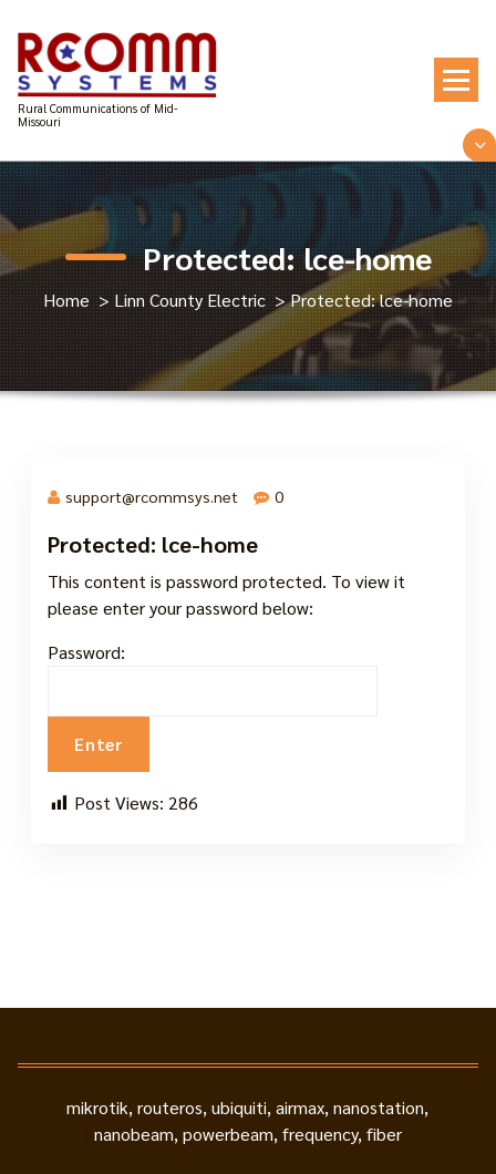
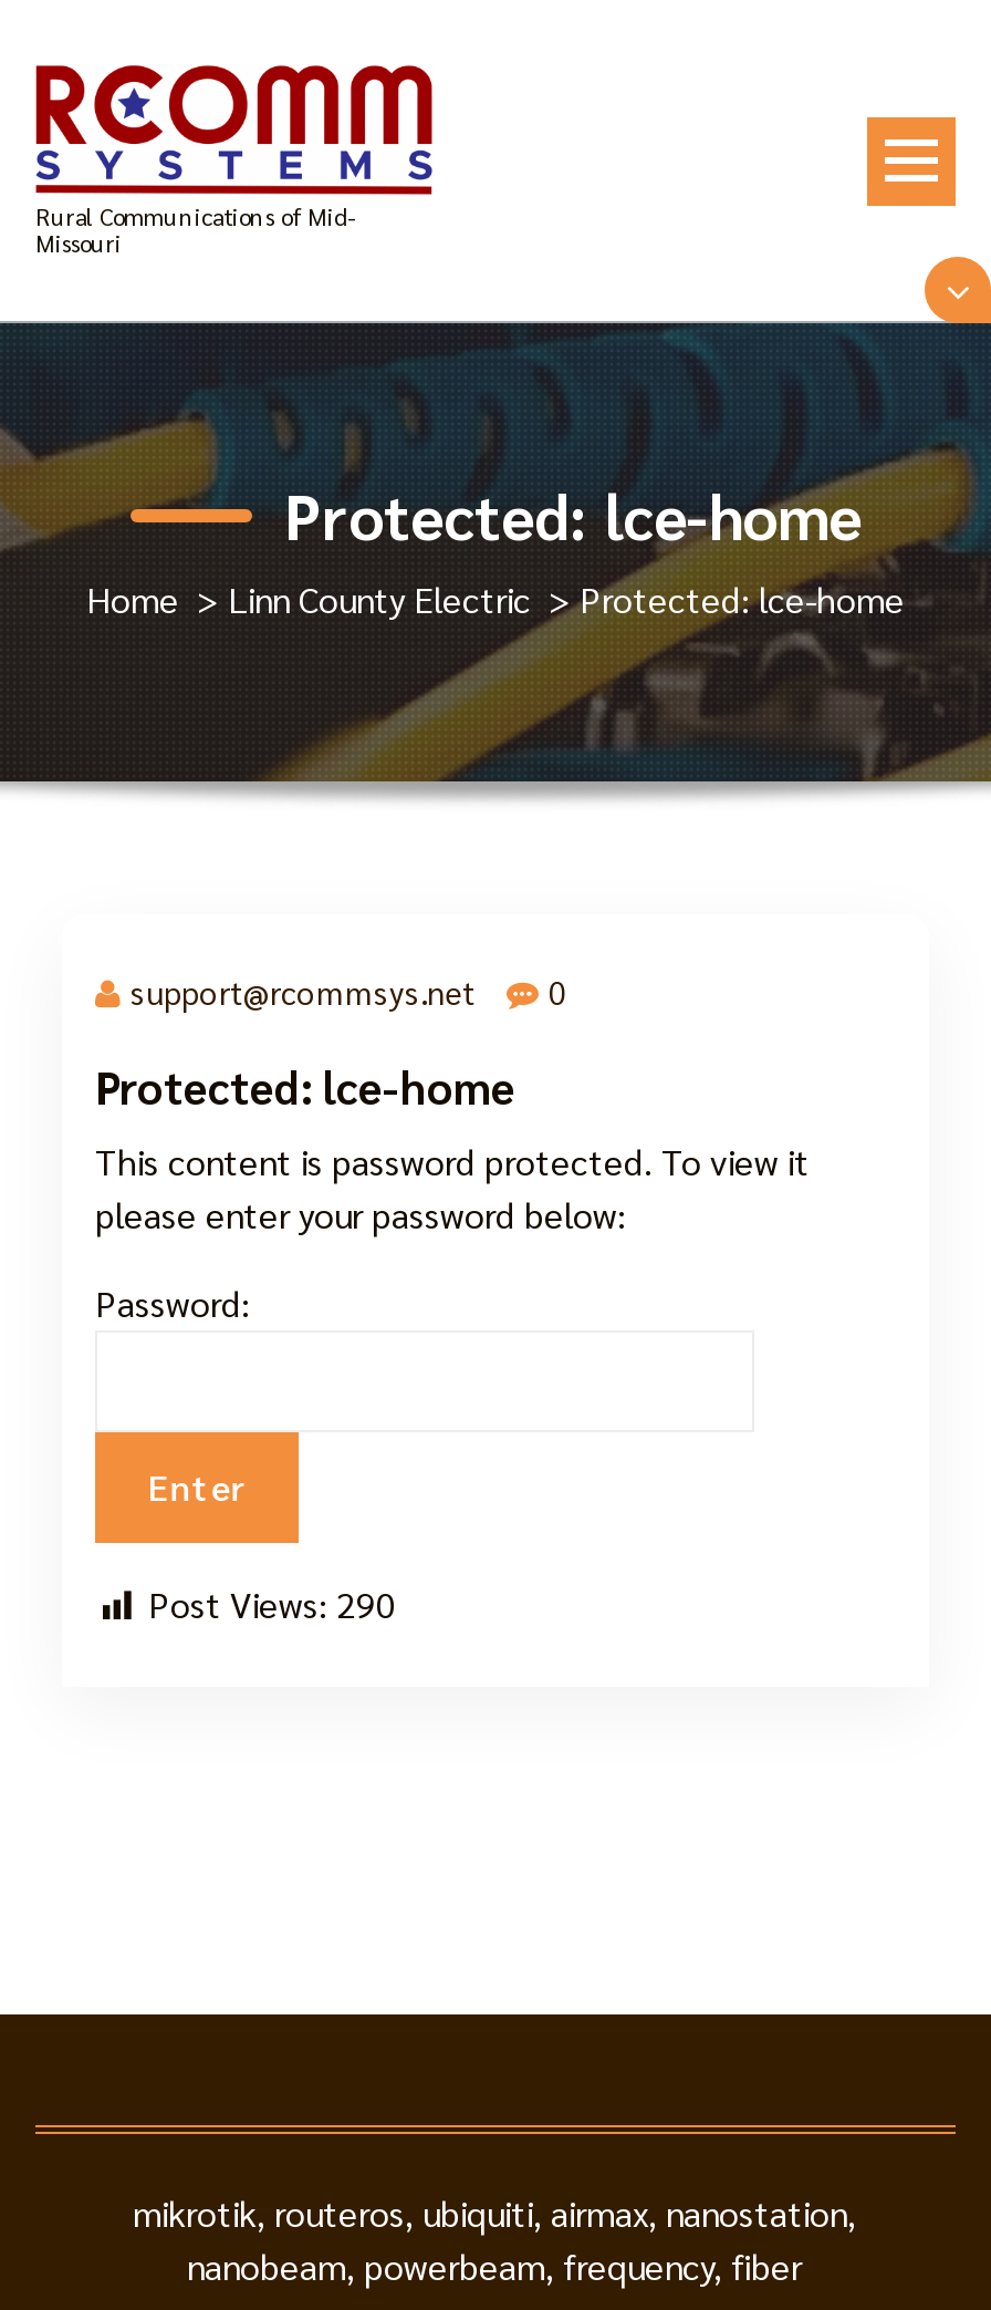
- Post Views: 286
+ Post Views: 290
